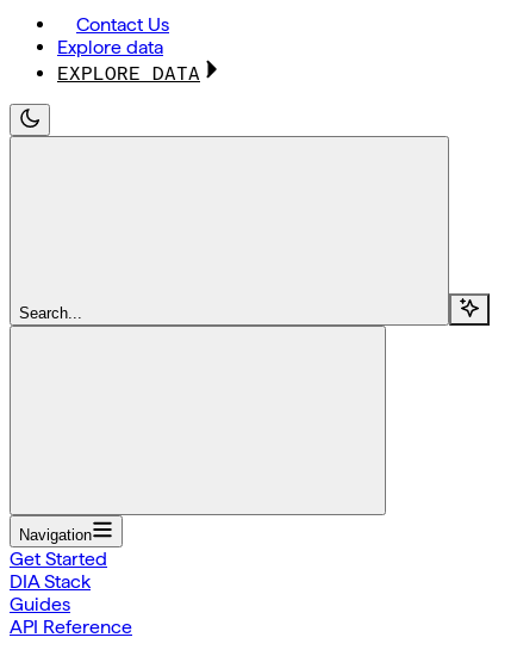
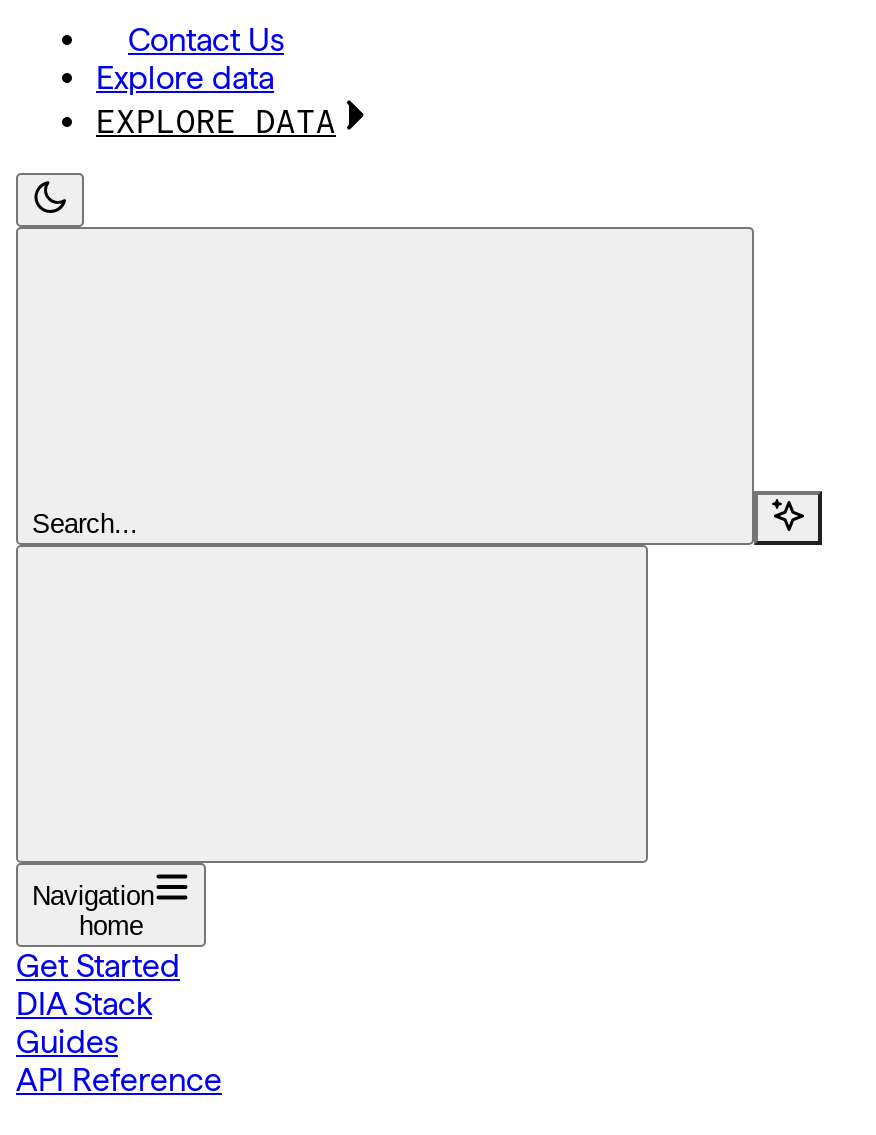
+ home
